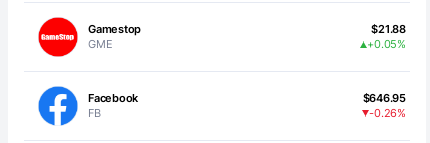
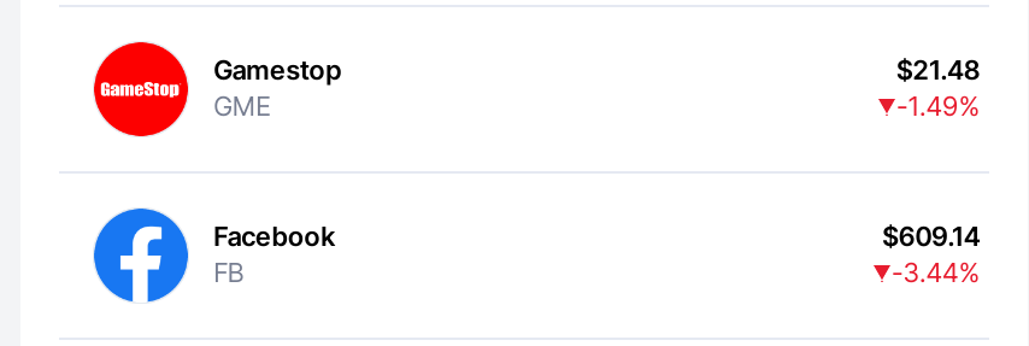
- $21.88
+ $21.48

- +0.05%
+ -1.49%

- $646.95
+ $609.14

- -0.26%
+ -3.44%
